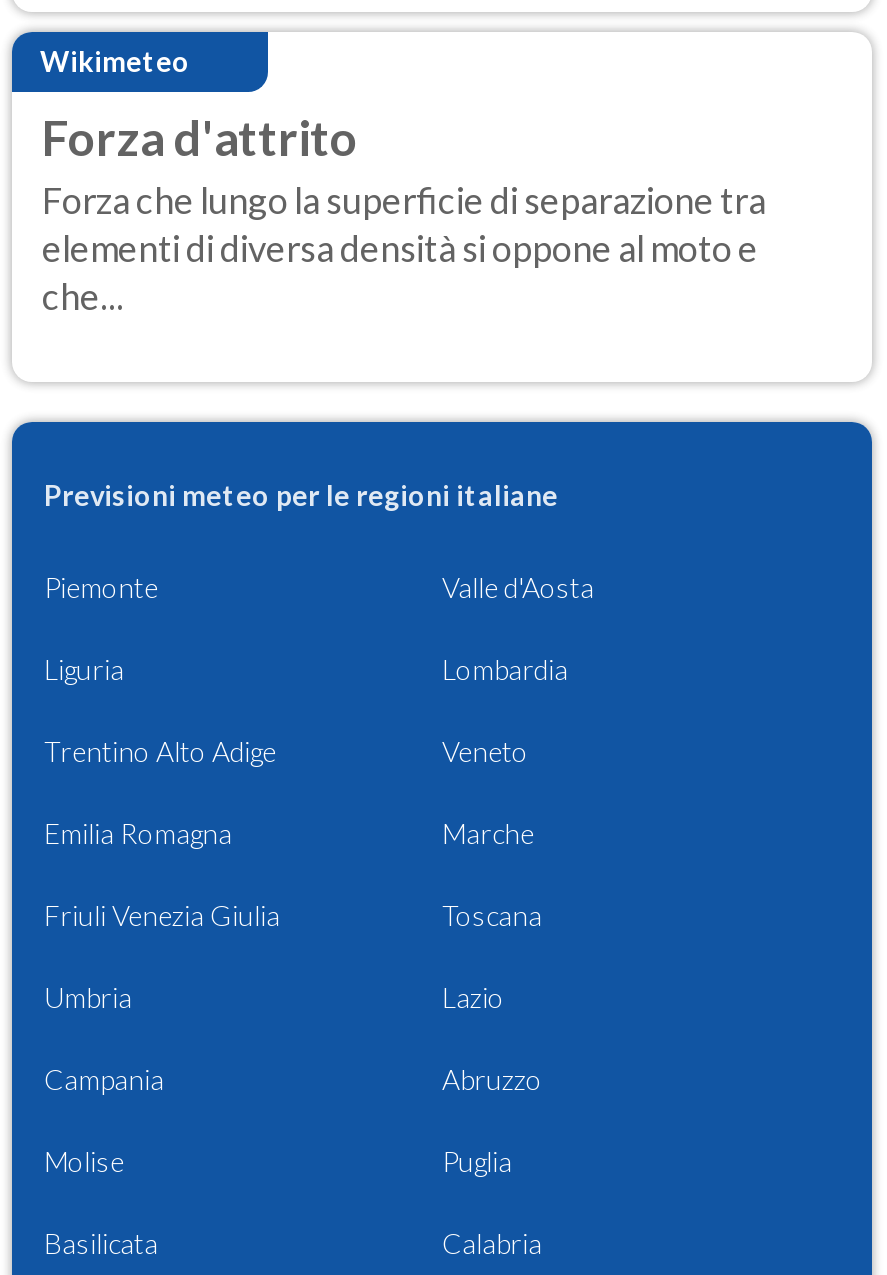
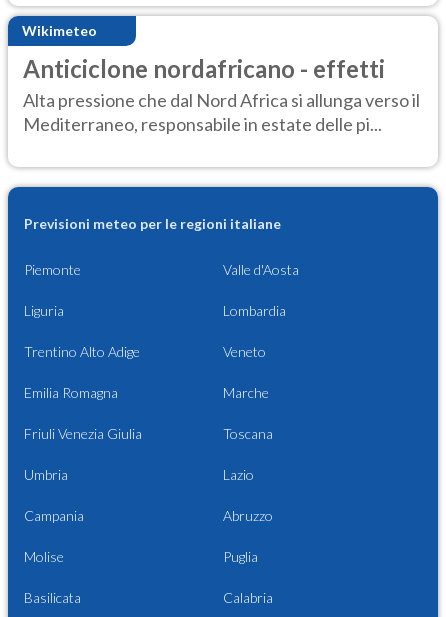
- Forza d'attrito
- Forza che lungo la superficie di separazione tra
- elementi di diversa densità si oppone al moto e
- che...
+ Anticiclone nordafricano - effetti
+ Alta pressione che dal Nord Africa si allunga verso il
+ Mediterraneo, responsabile in estate delle pi...
